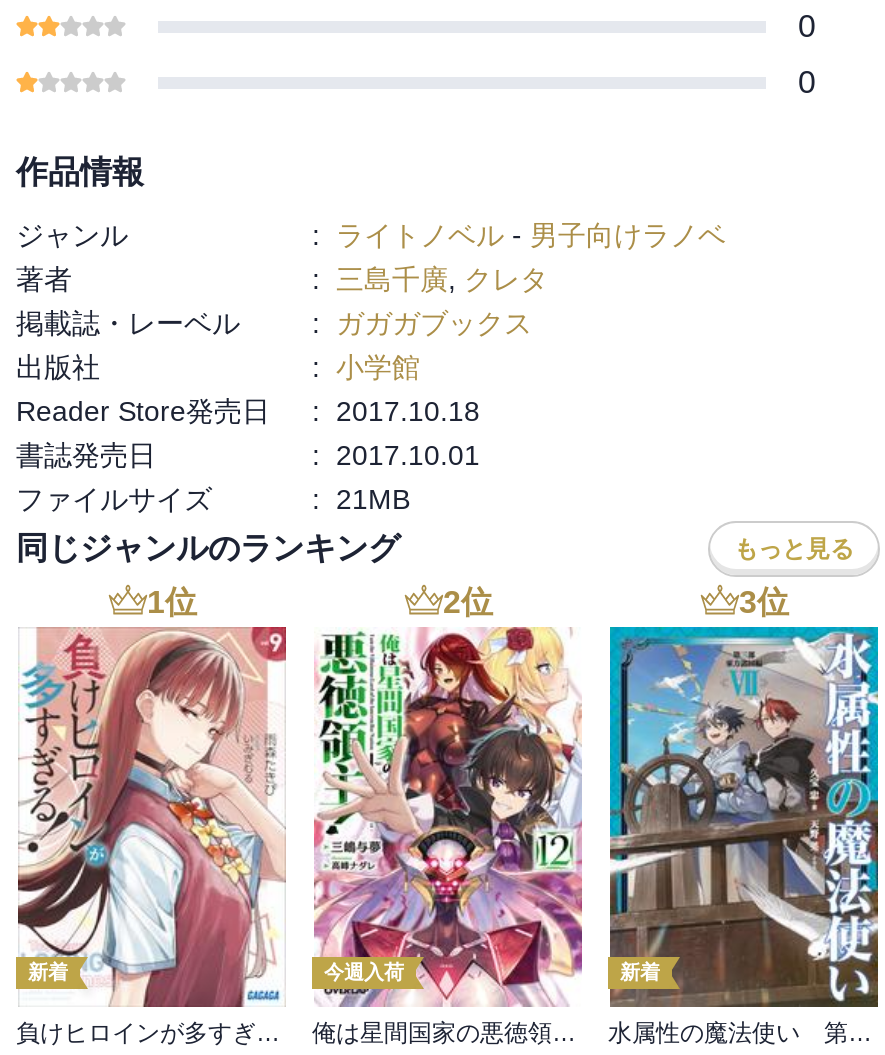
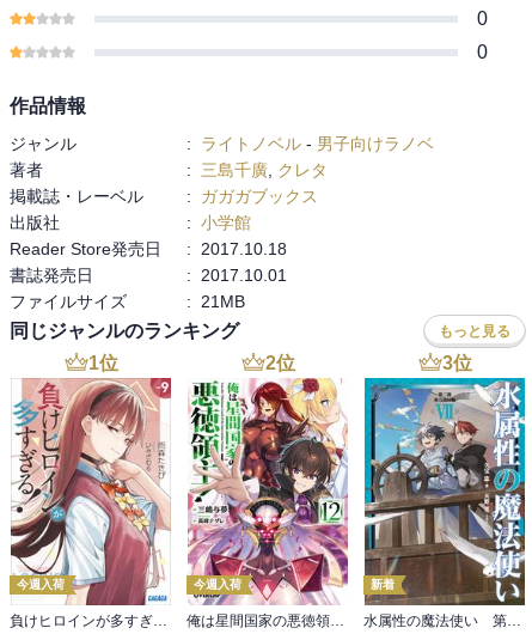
- 新着
+ 今週入荷
